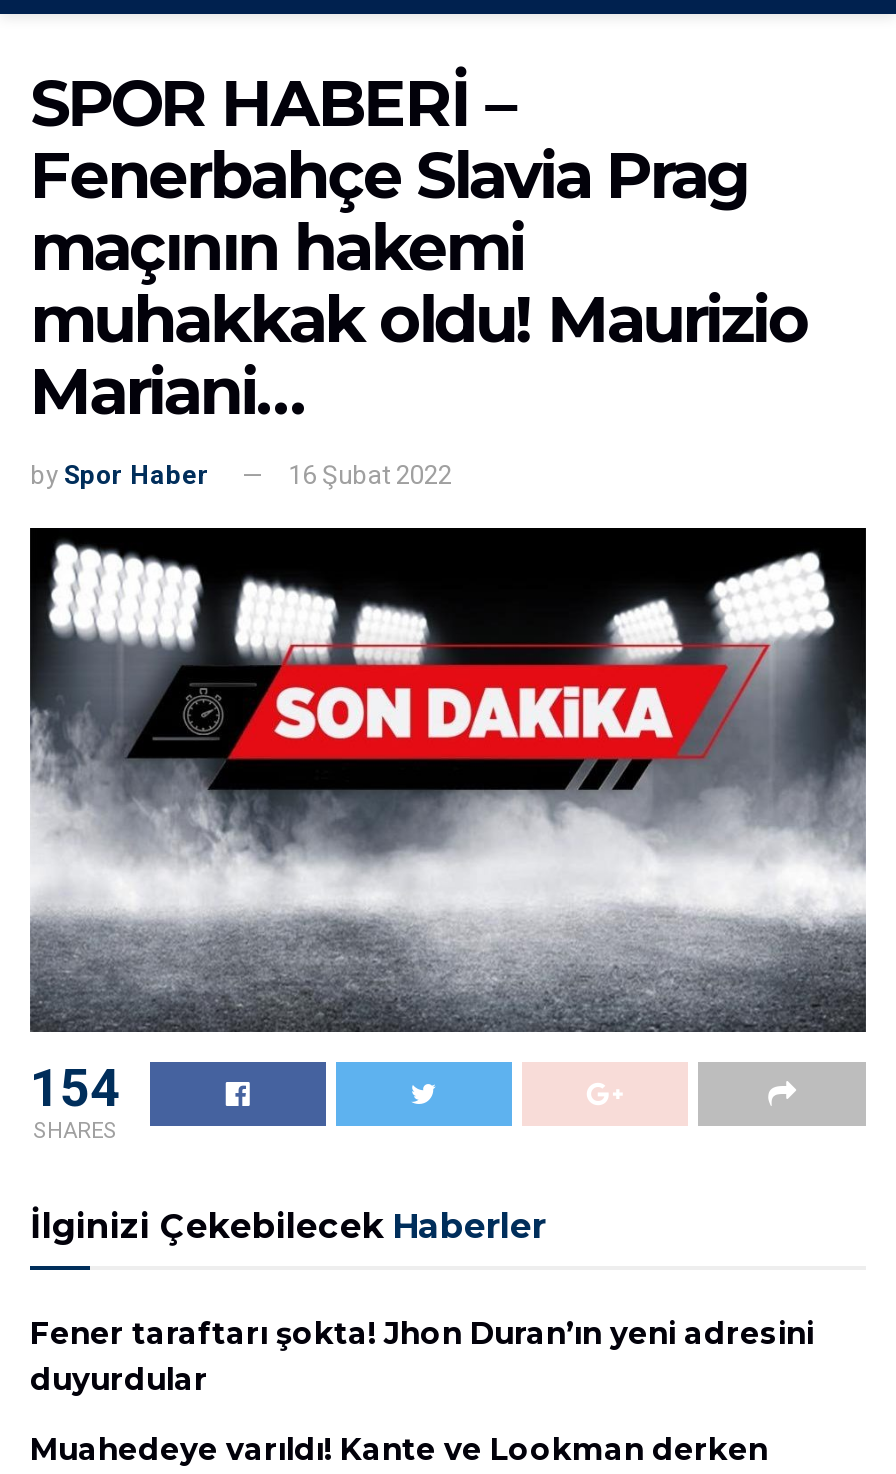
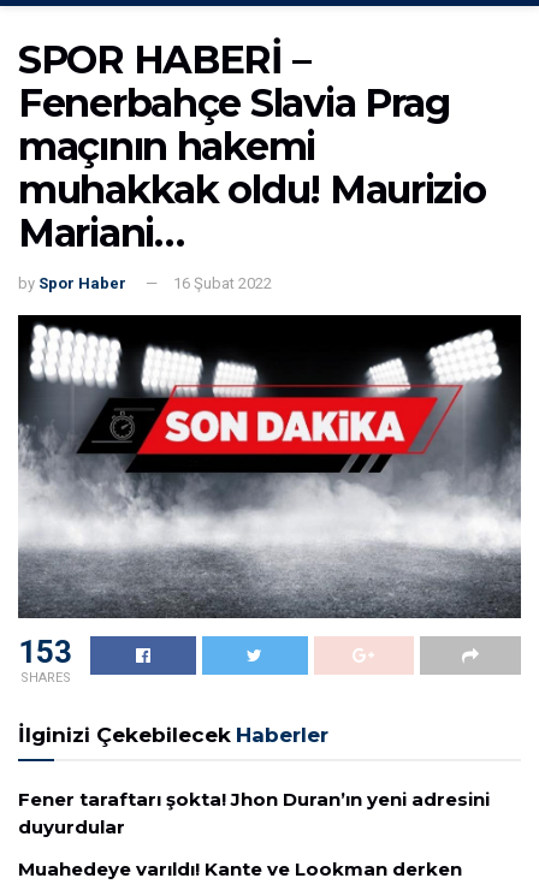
- 154
+ 153
